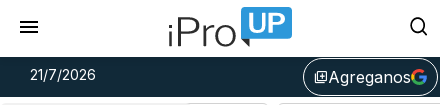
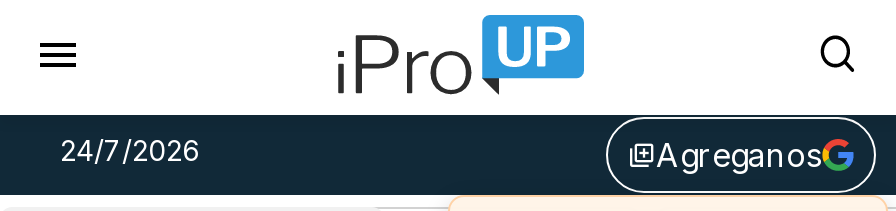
- 21/7/2026
+ 24/7/2026
